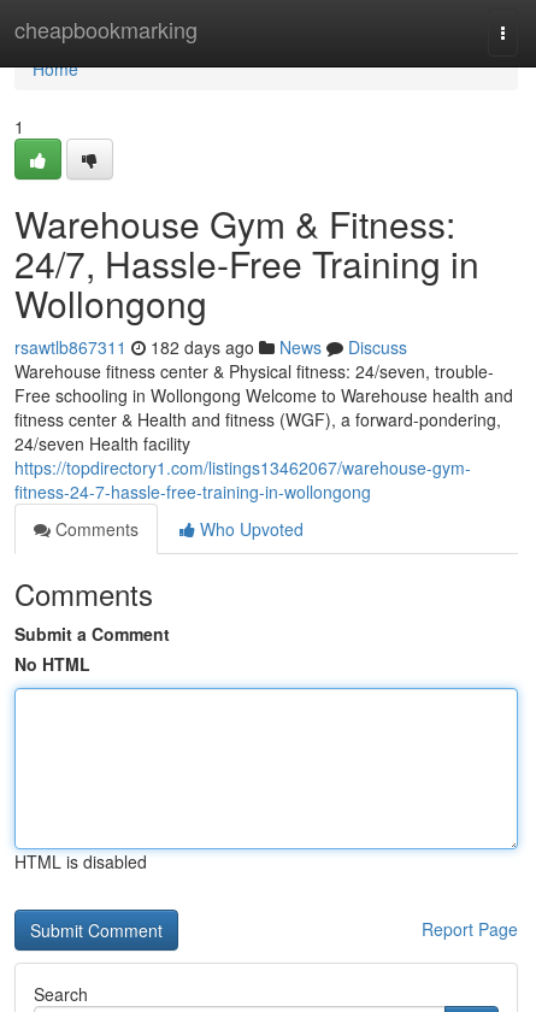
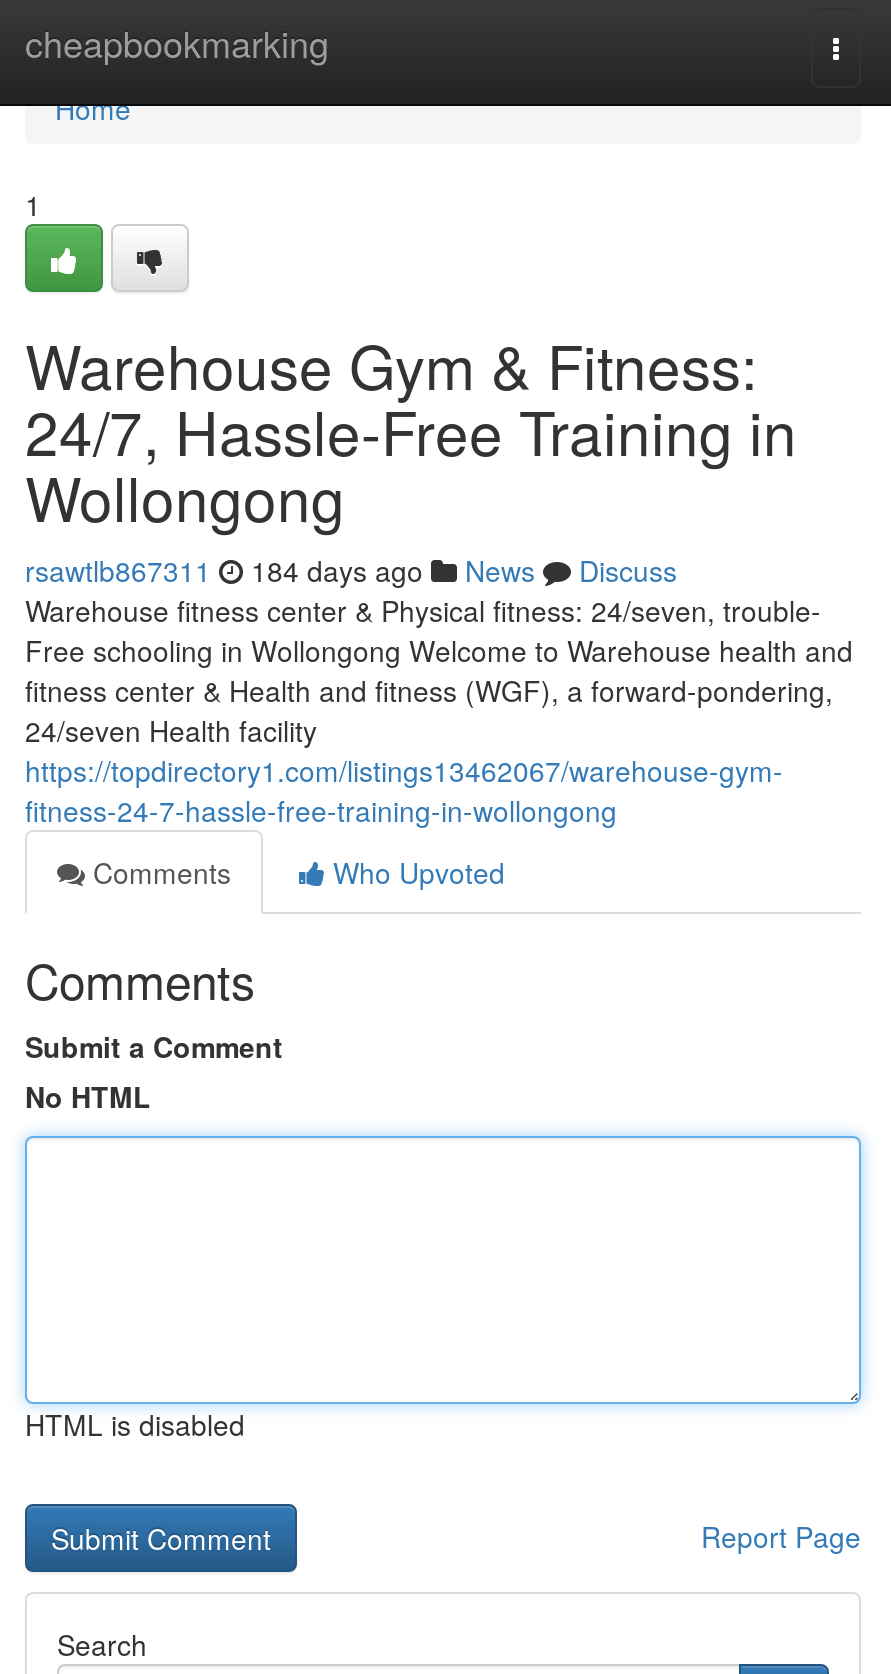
- rsawtlb867311 182 days ago News Discuss
+ rsawtlb867311 184 days ago News Discuss
